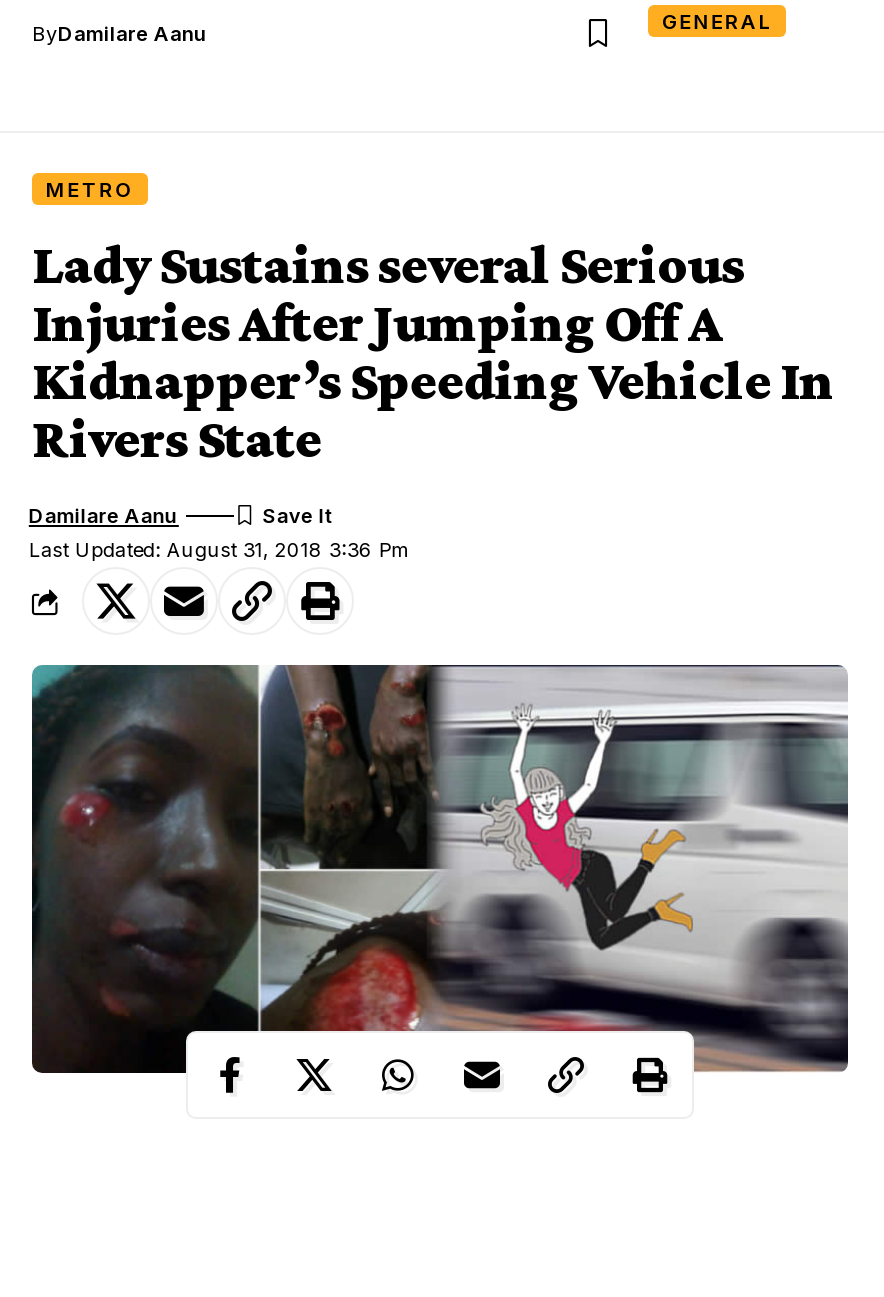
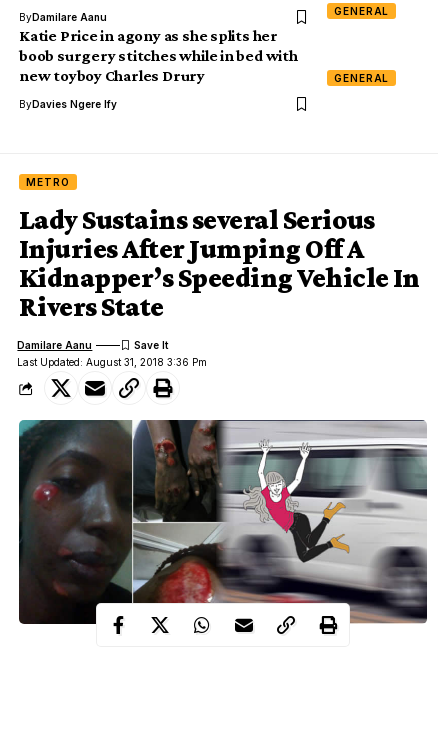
+ Katie Price in agony as she splits her
+ boob surgery stitches while in bed with
+ new toyboy Charles Drury
+ ByDavies Ngere Ify

+ GENERAL
